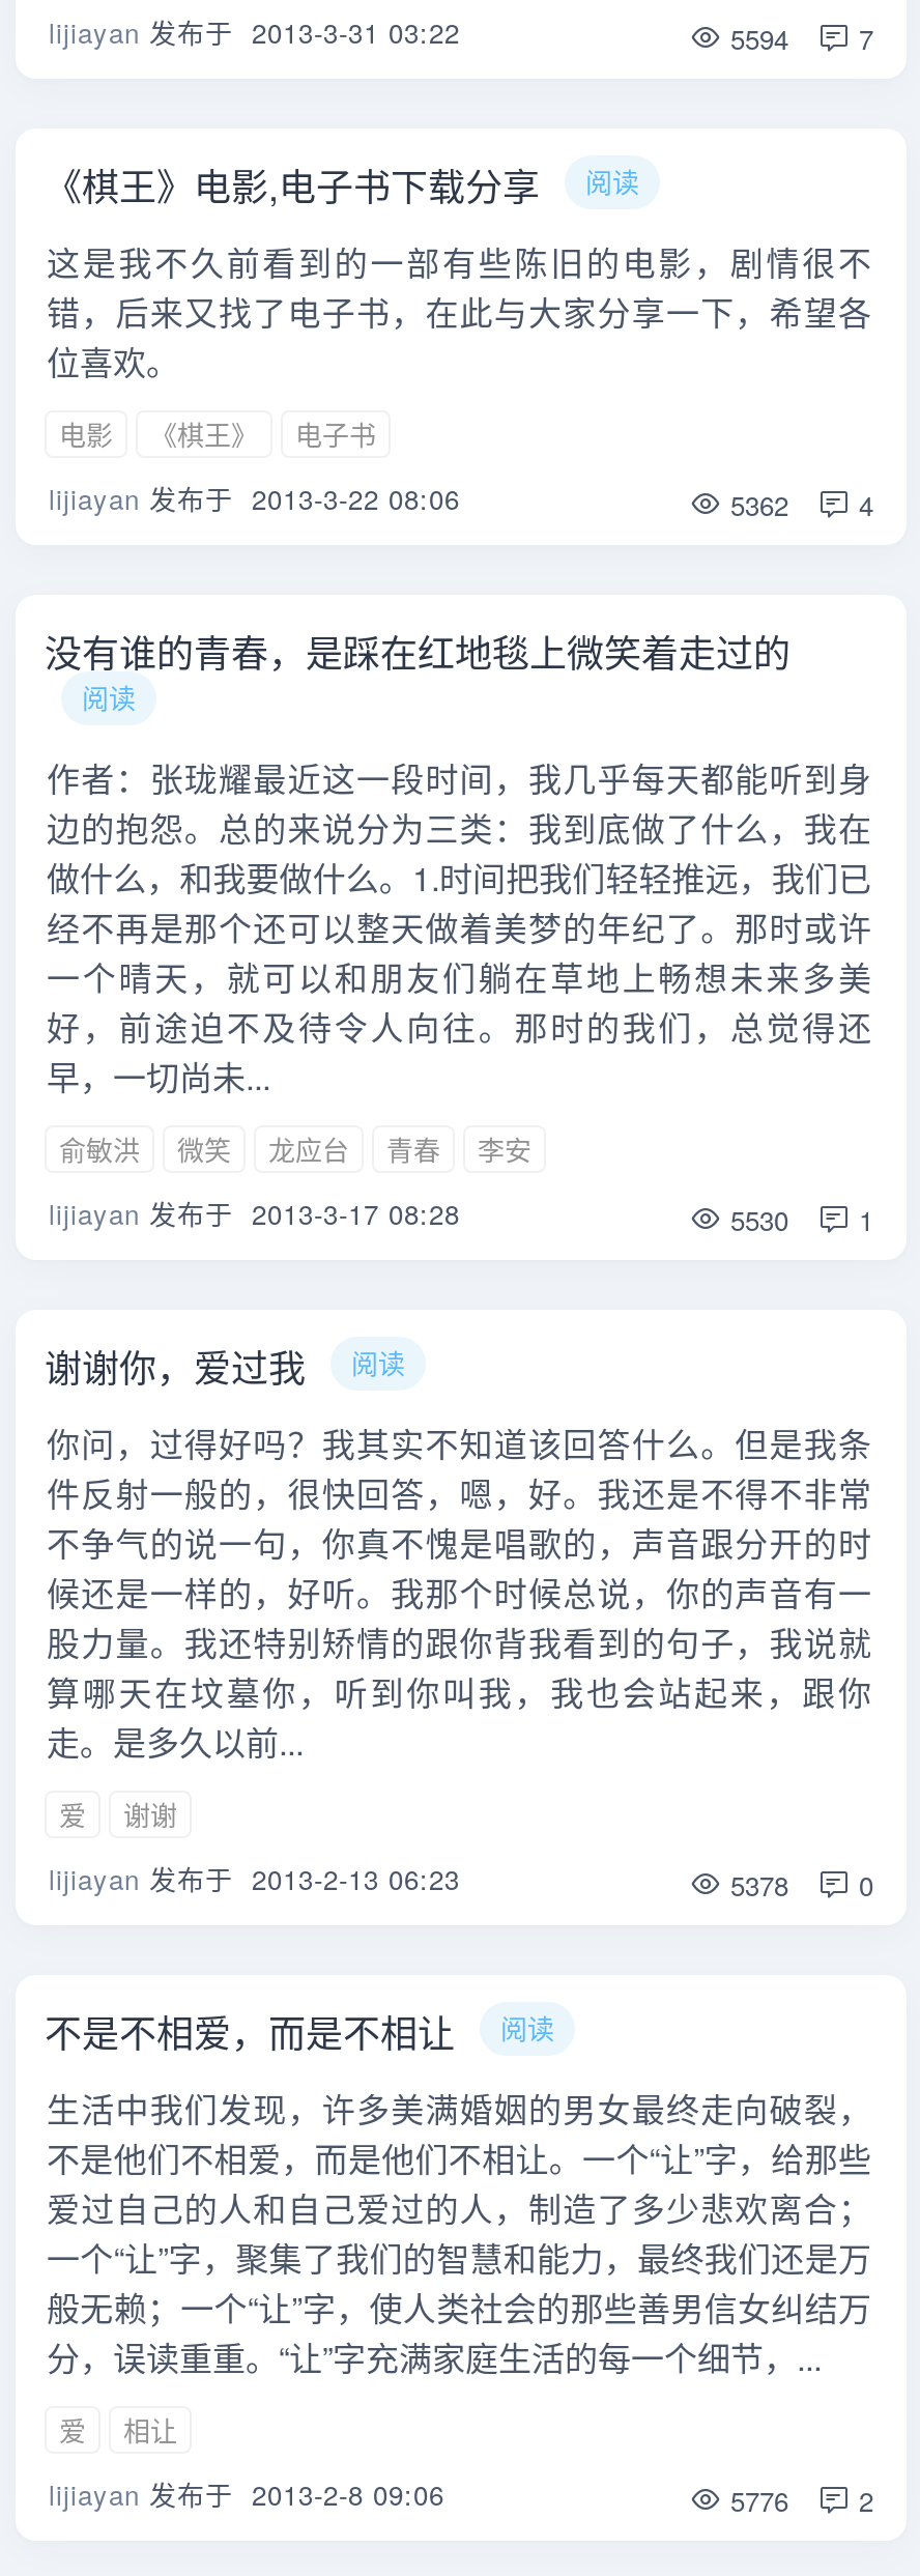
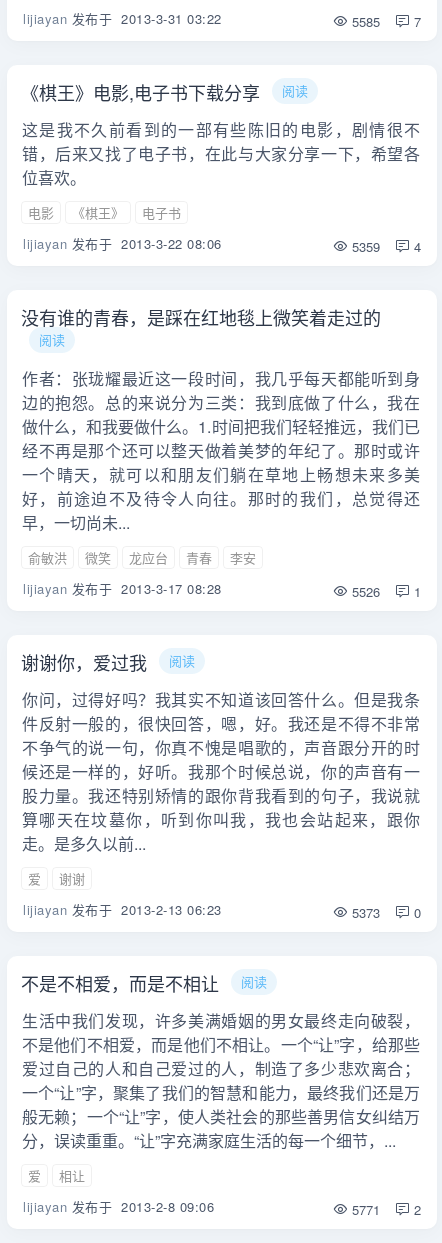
- 5594 7
+ 5585 7

- 5362 4
+ 5359 4

- 5530 1
+ 5526 1

- 5378
+ 5373

- 5776 2
+ 5771 2
